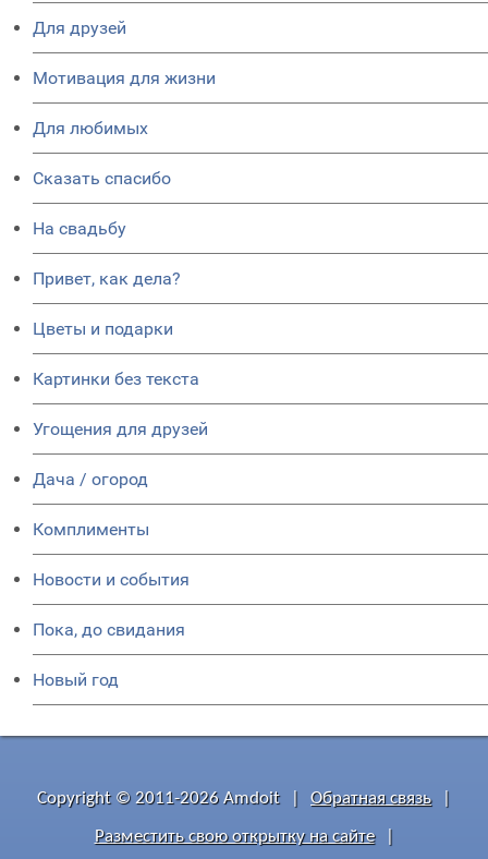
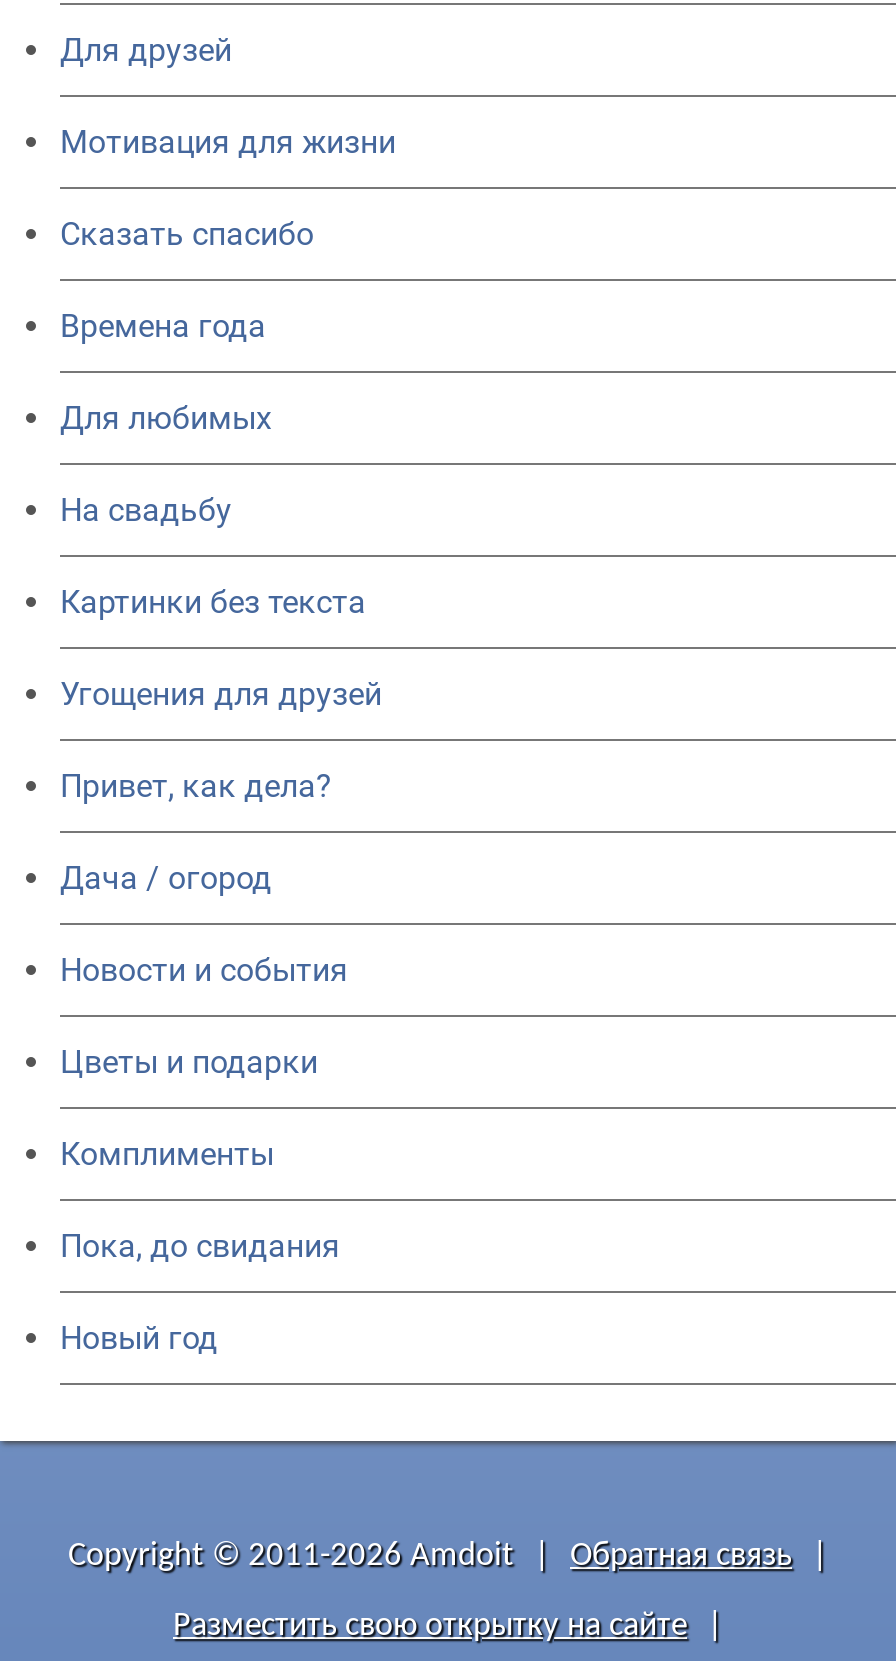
+ Времена года

moved down: Для любимых

moved up: Сказать спасибо

moved down: Привет, как дела?

moved down: Цветы и подарки

moved up: Картинки без текста | Угощения для друзей

moved down: Комплименты

moved up: Новости и события
